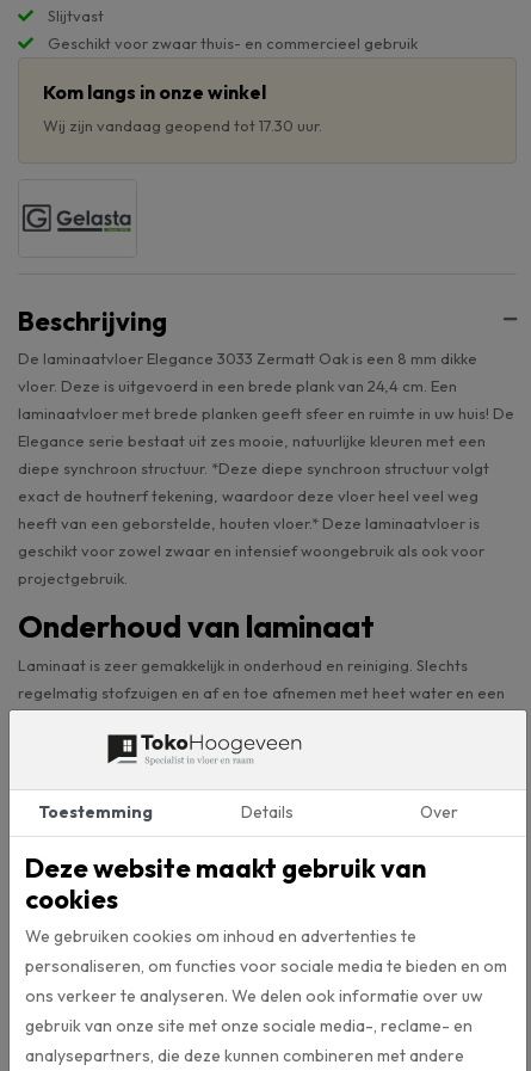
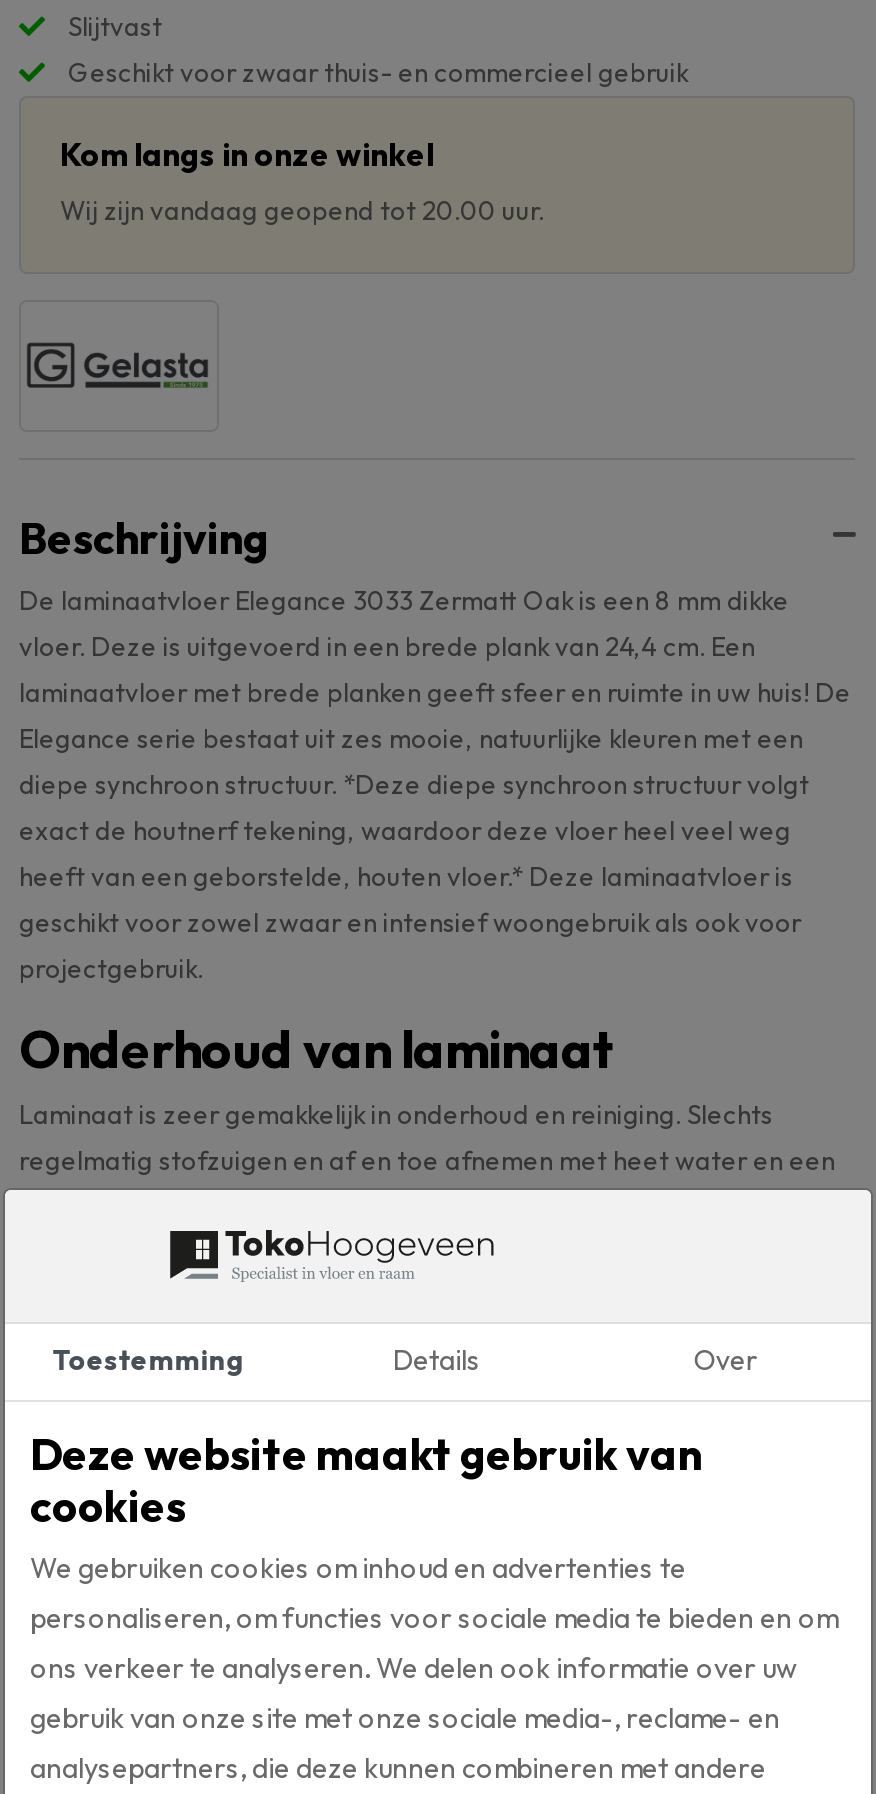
- Wij zijn vandaag geopend tot 17.30 uur.
+ Wij zijn vandaag geopend tot 20.00 uur.
